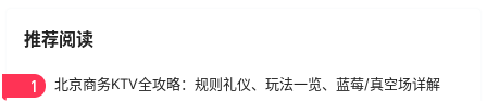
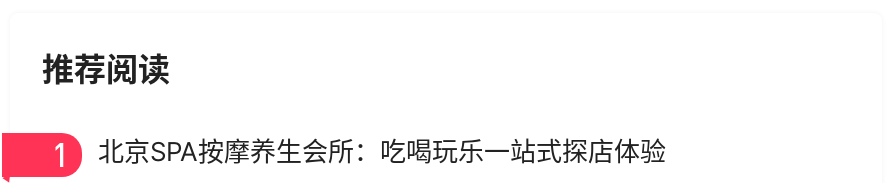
- 北京商务KTV全攻略：规则礼仪、玩法一览、蓝莓/真空场详解
+ 北京SPA按摩养生会所：吃喝玩乐一站式探店体验
